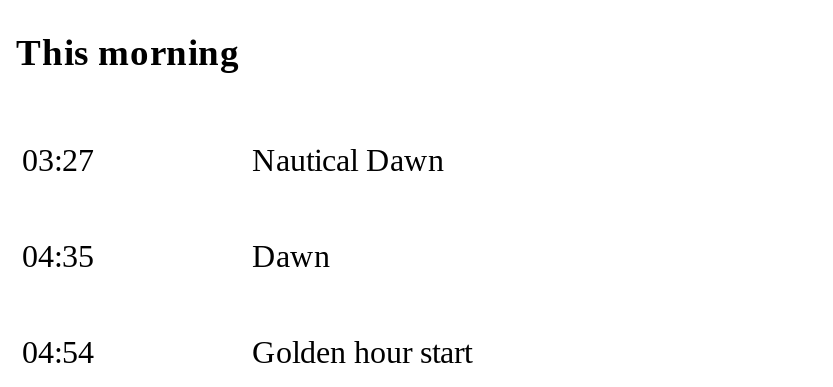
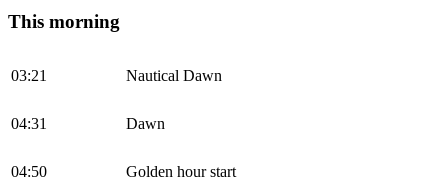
- 03:27
+ 03:21

- 04:35
+ 04:31

- 04:54
+ 04:50
